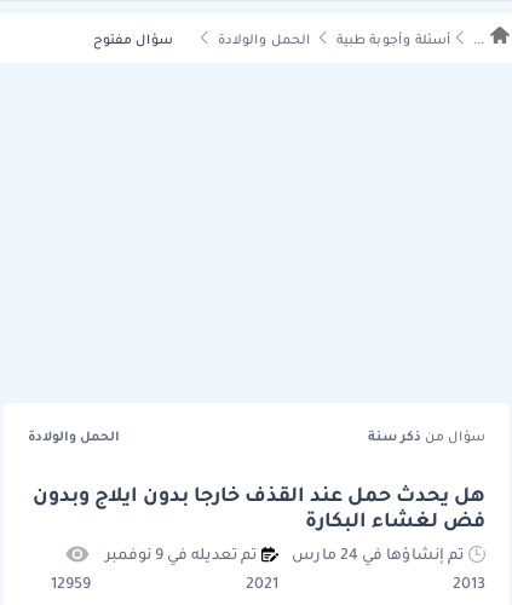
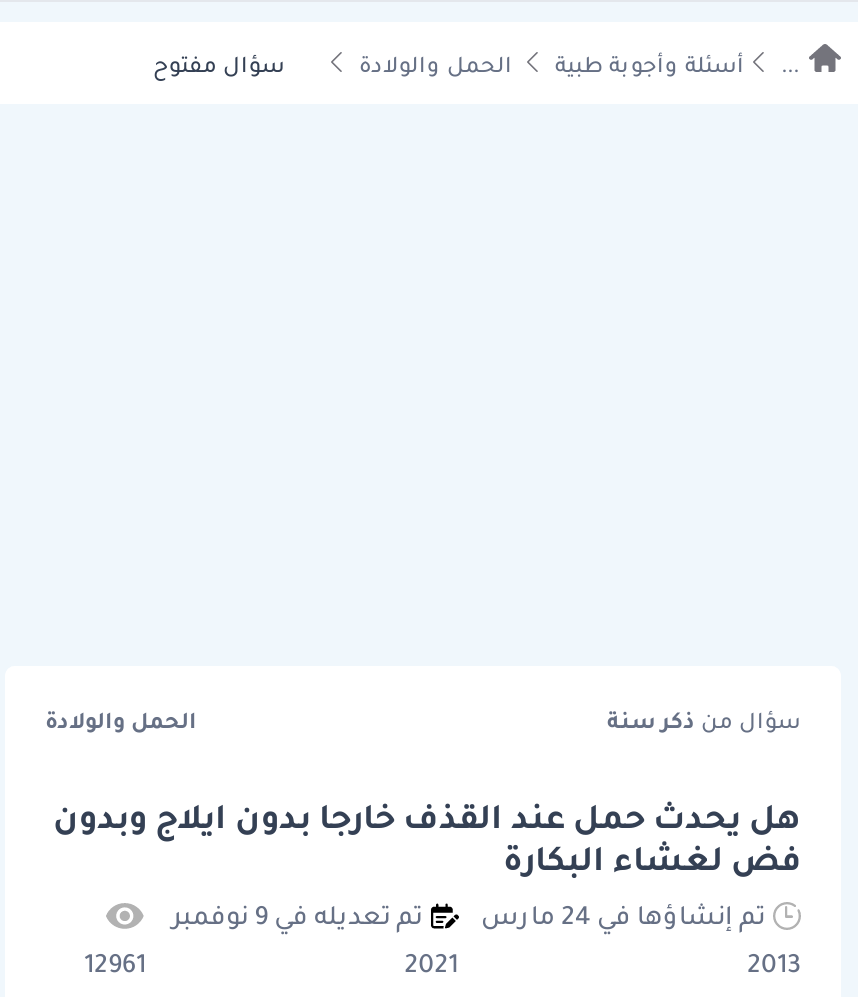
- 12959
+ 12961
